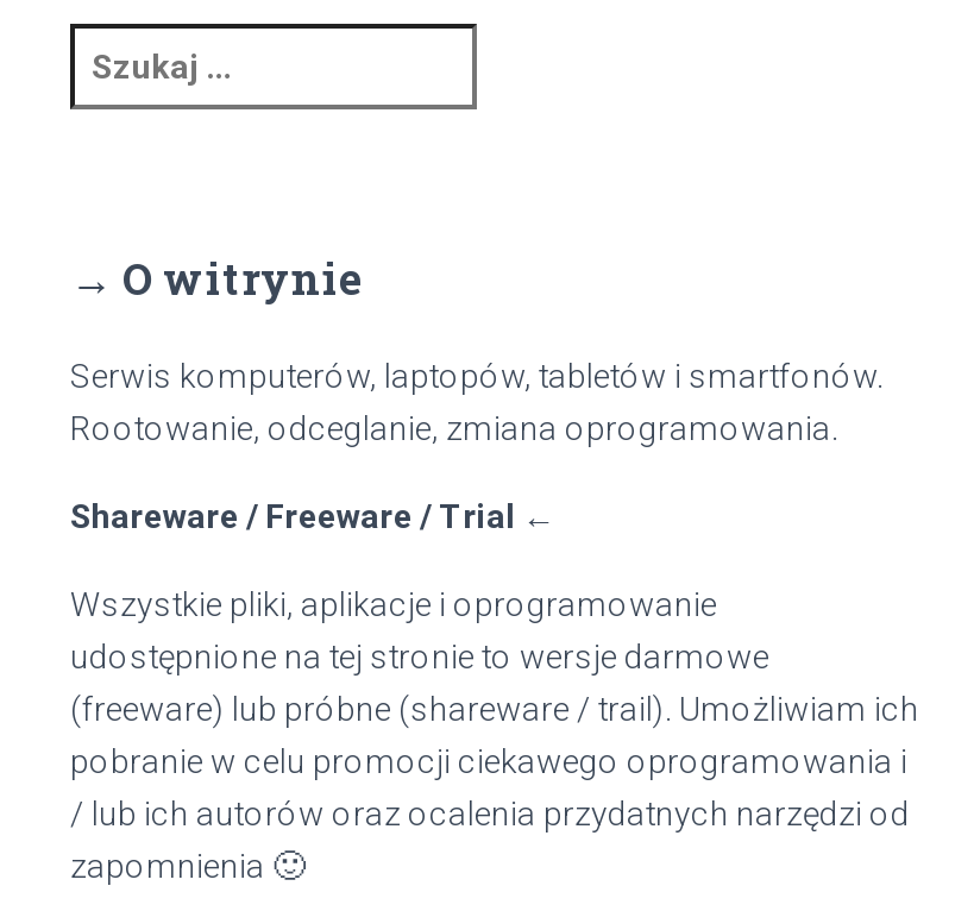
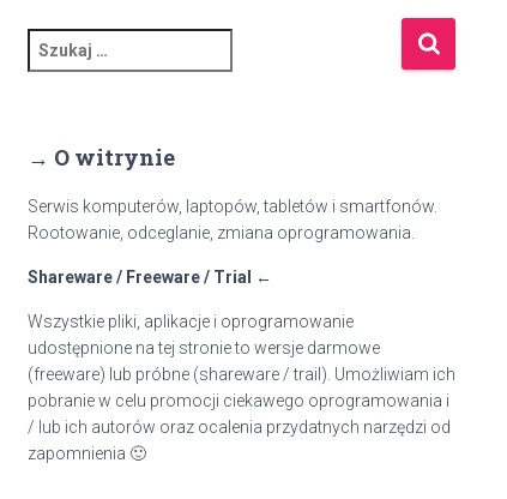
+ [image]
